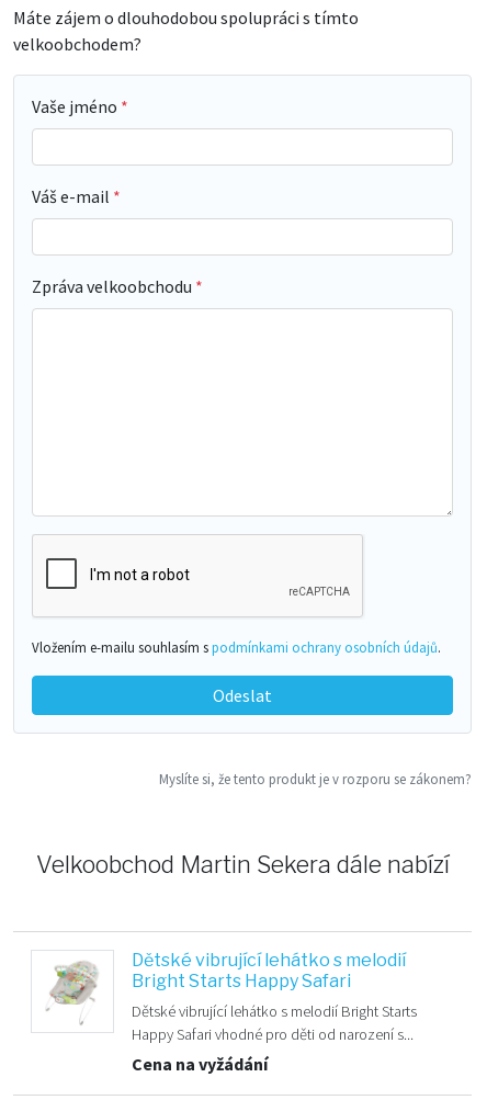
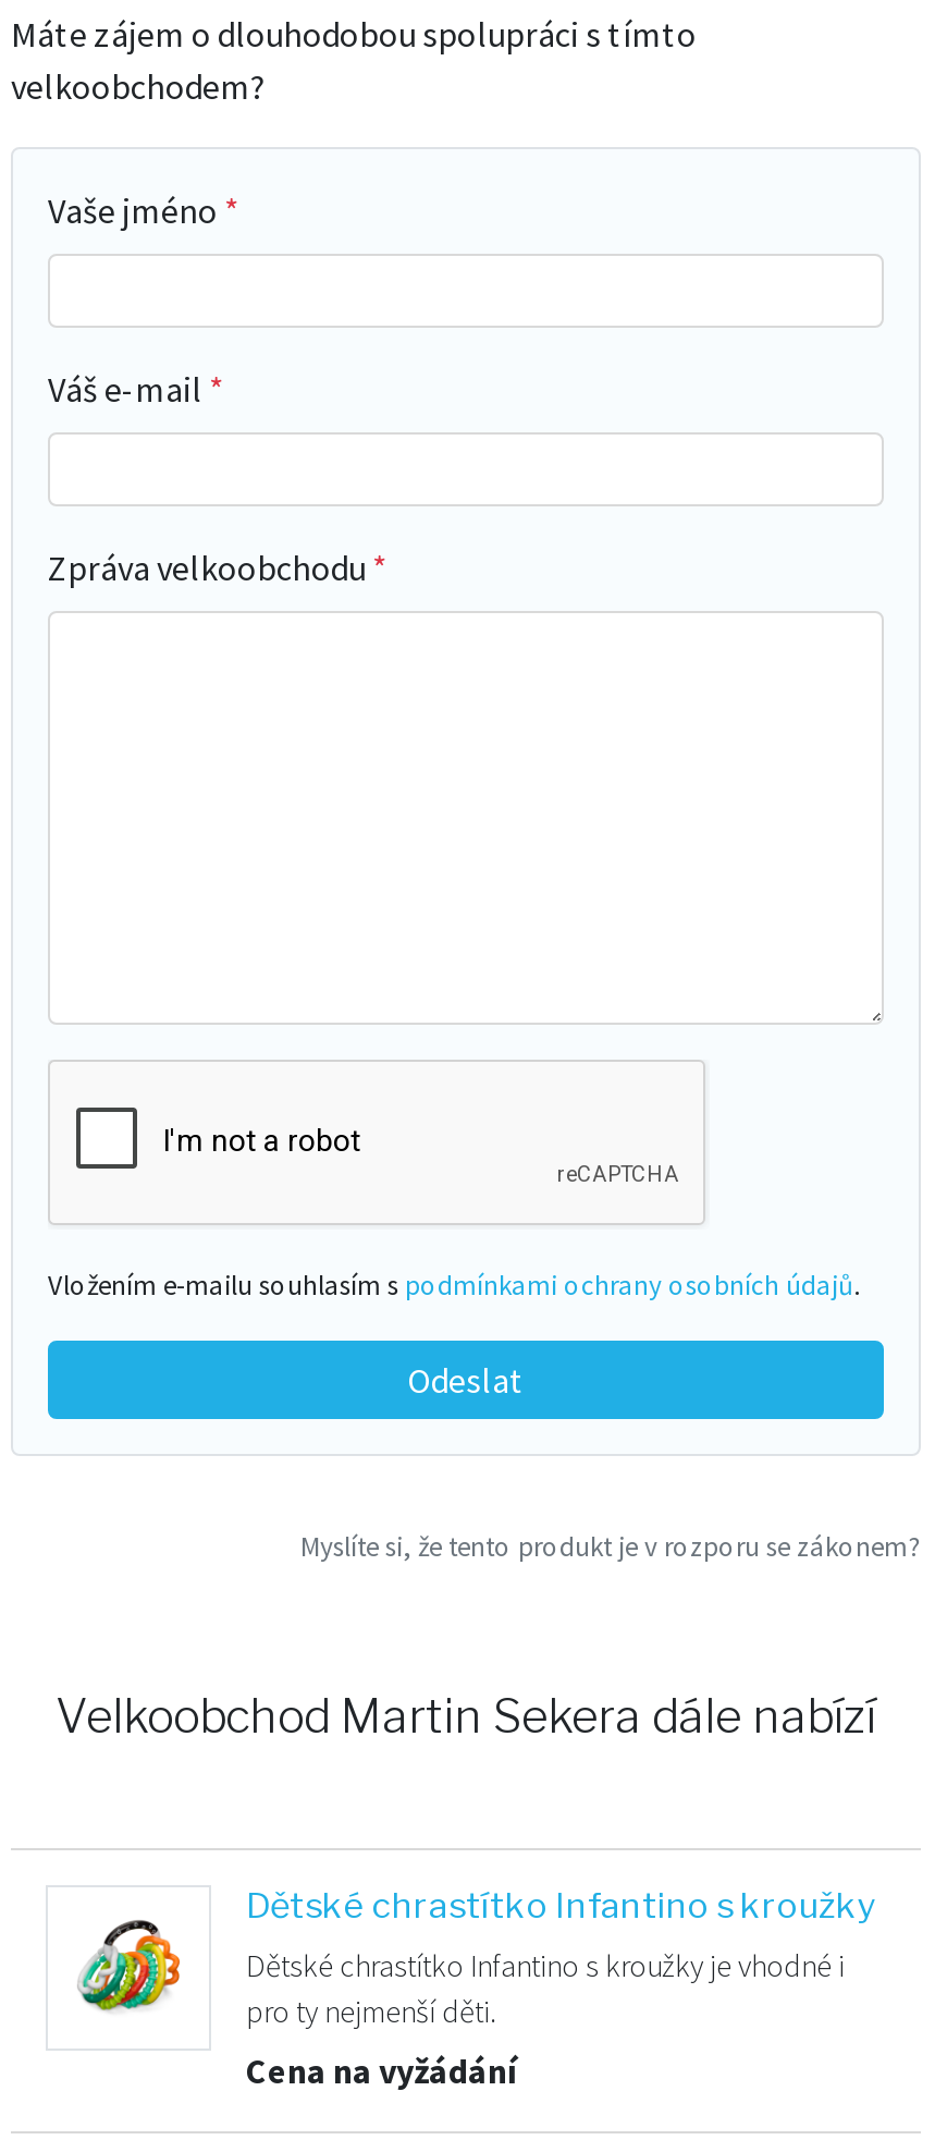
- [image]
- Dětské vibrující lehátko s melodií
- Bright Starts Happy Safari
+ [image]
+ Dětské chrastítko Infantino s kroužky

- Dětské vibrující lehátko s melodií Bright Starts
- Happy Safari vhodné pro děti od narození s...
+ Dětské chrastítko Infantino s kroužky je vhodné i
+ pro ty nejmenší děti.
